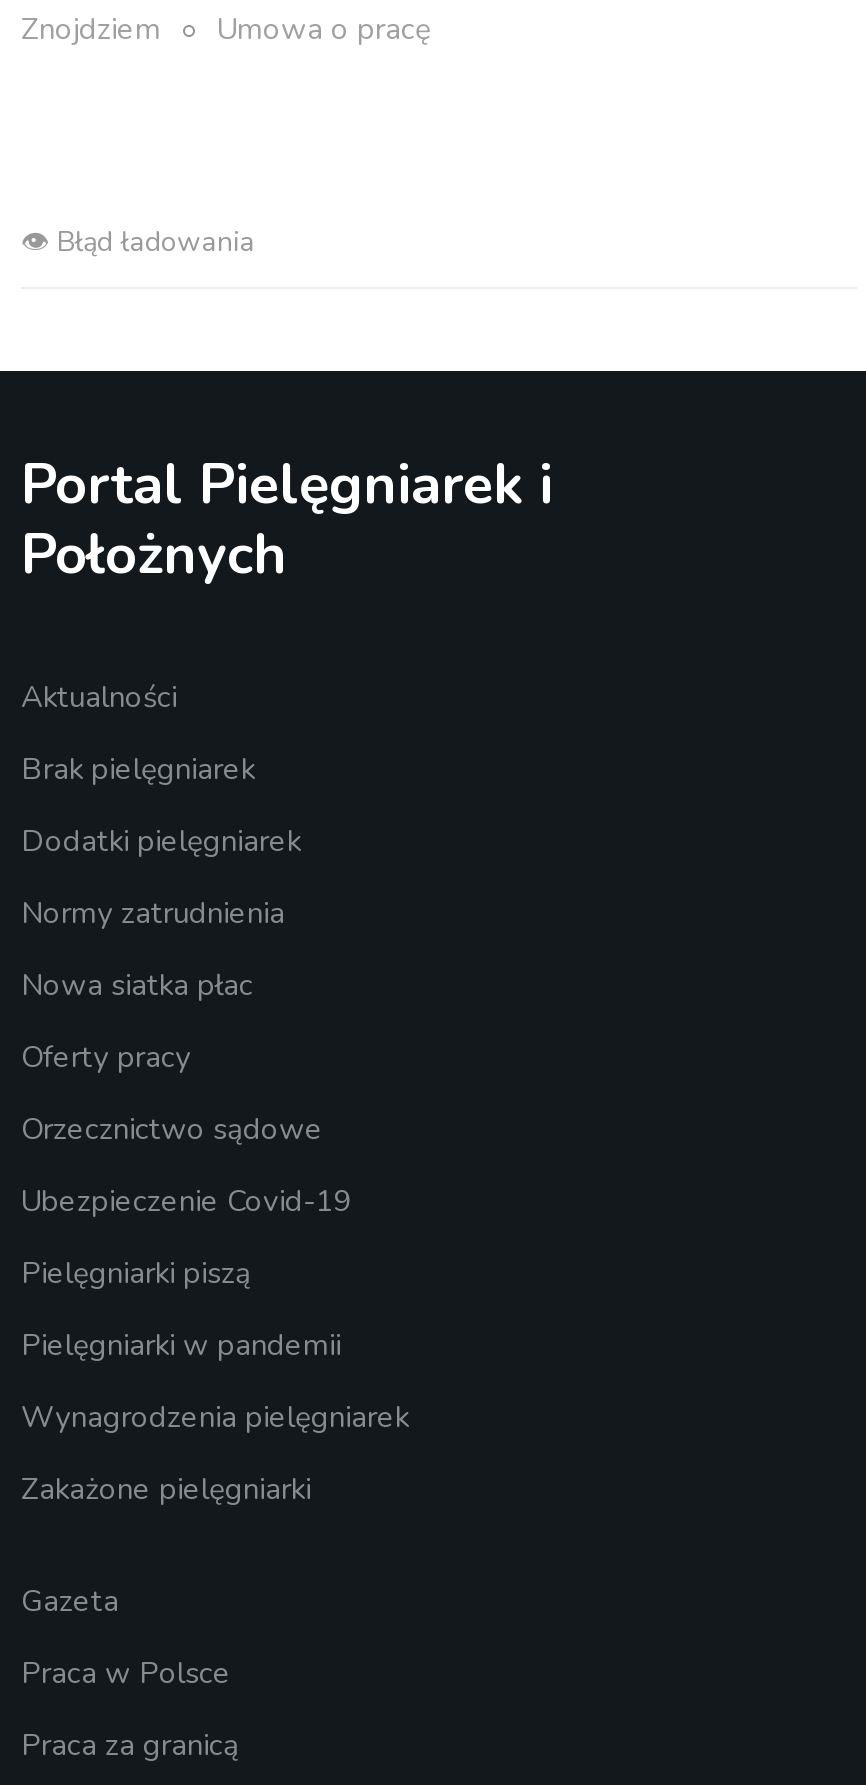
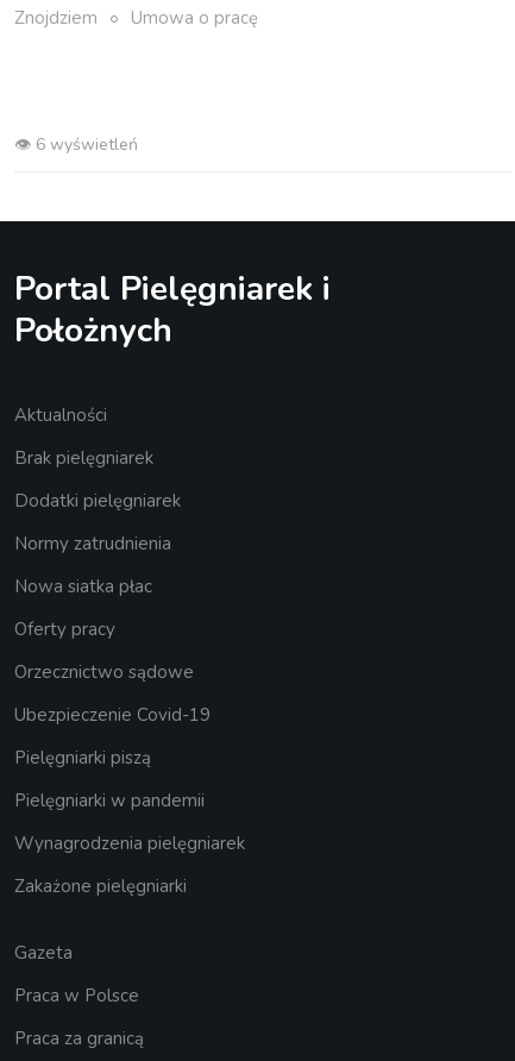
- Błąd ładowania
+ 6 wyświetleń
